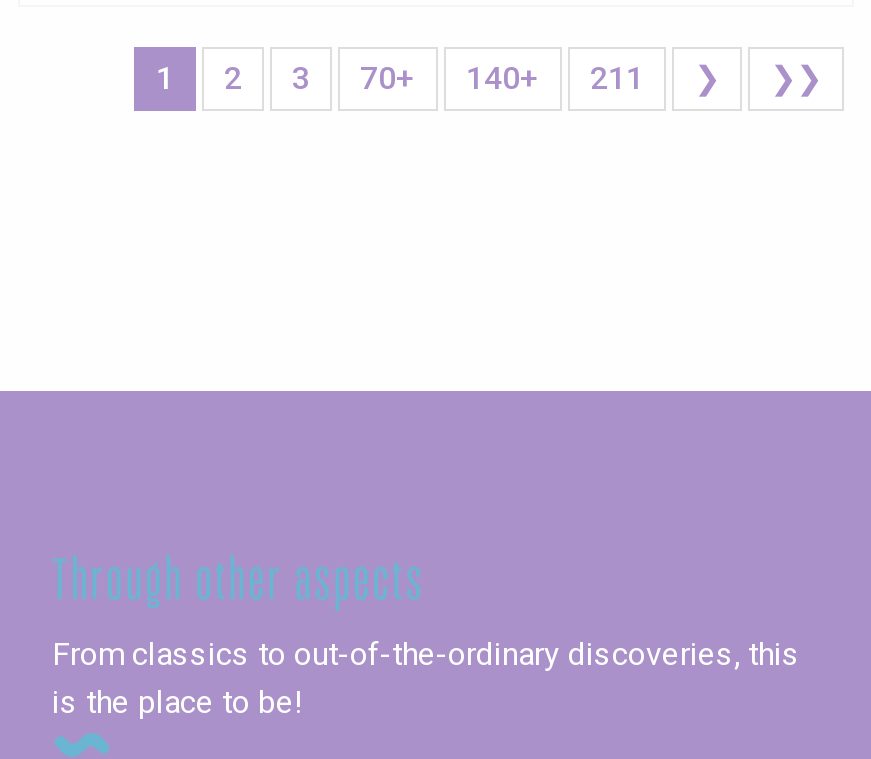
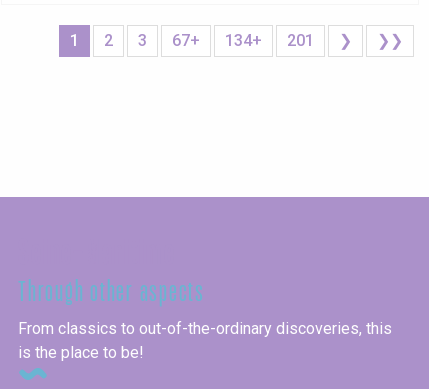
- 70+
+ 67+

- 140+
+ 134+

- 211
+ 201
